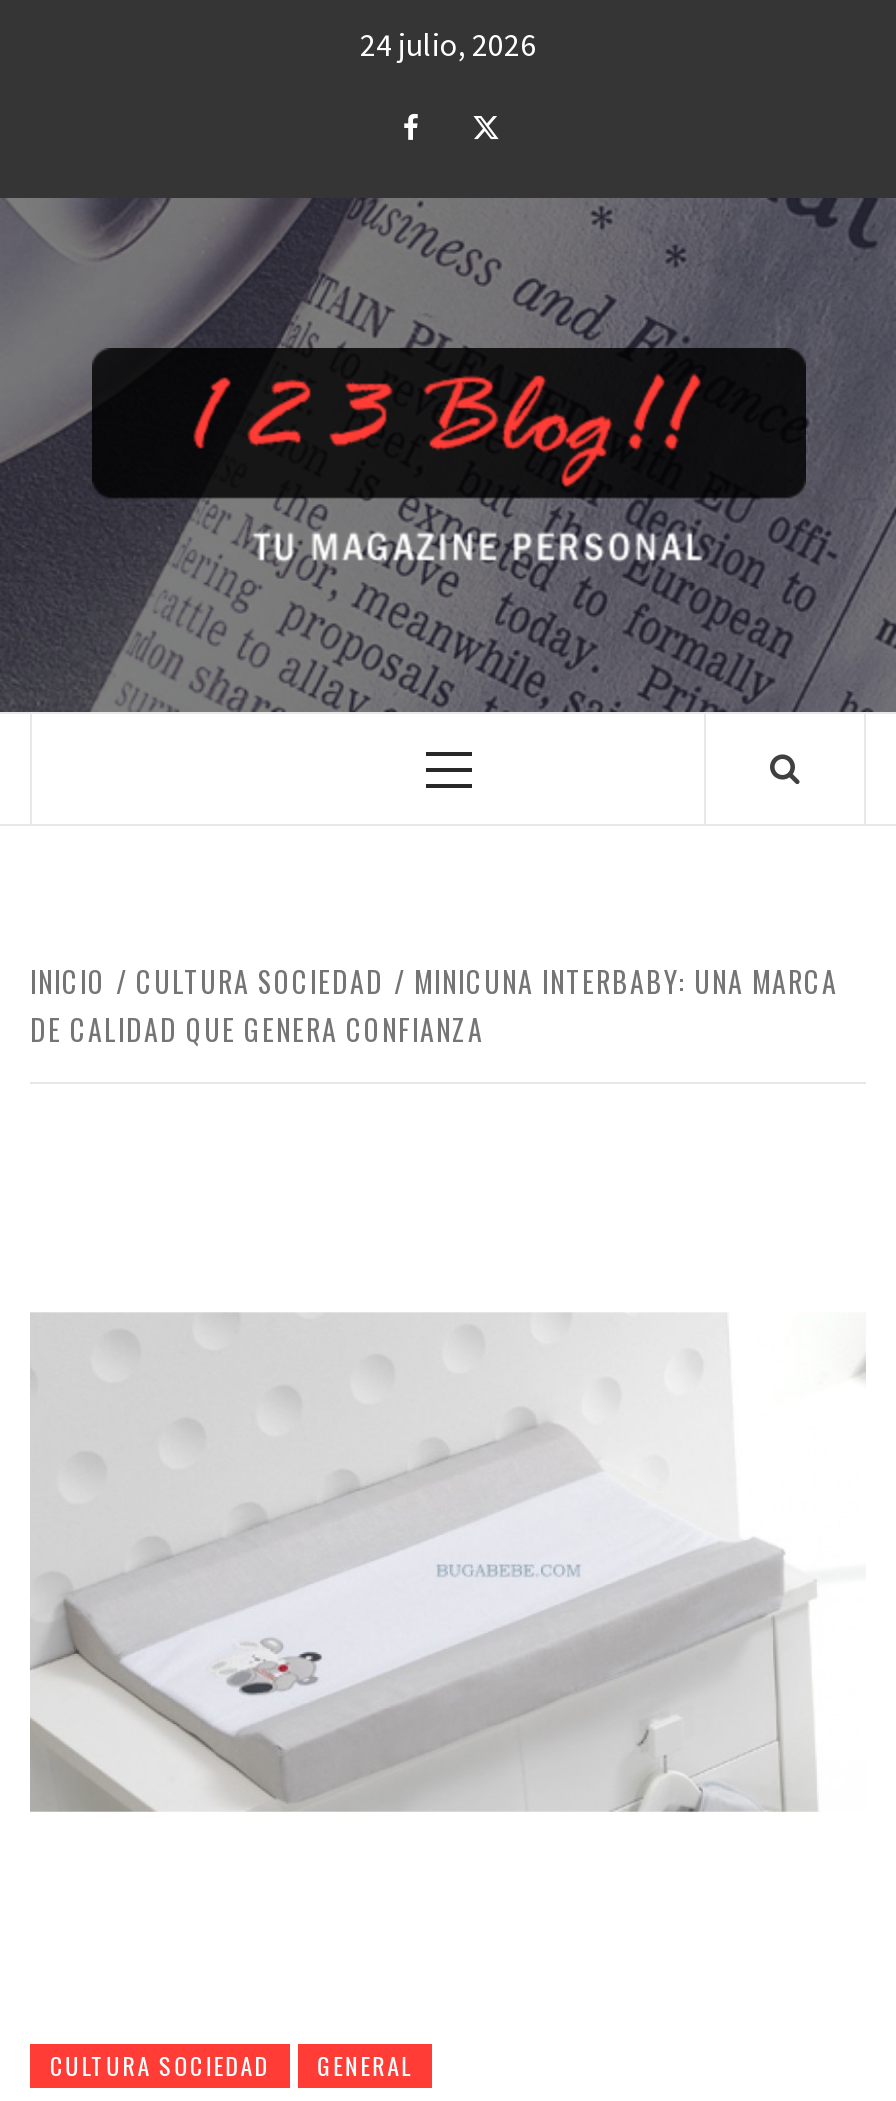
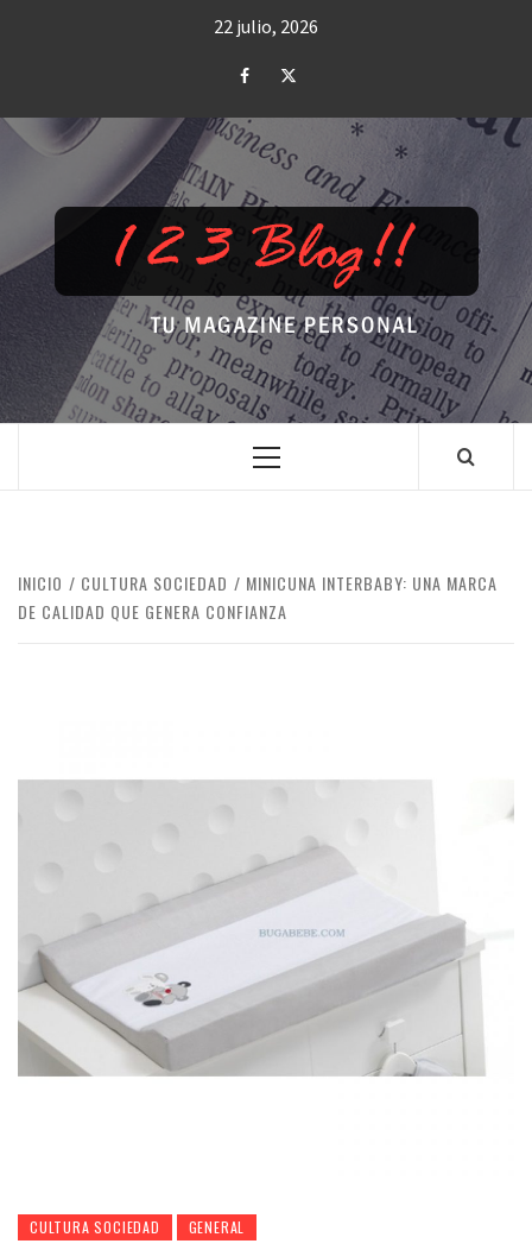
- 24 julio, 2026
+ 22 julio, 2026
